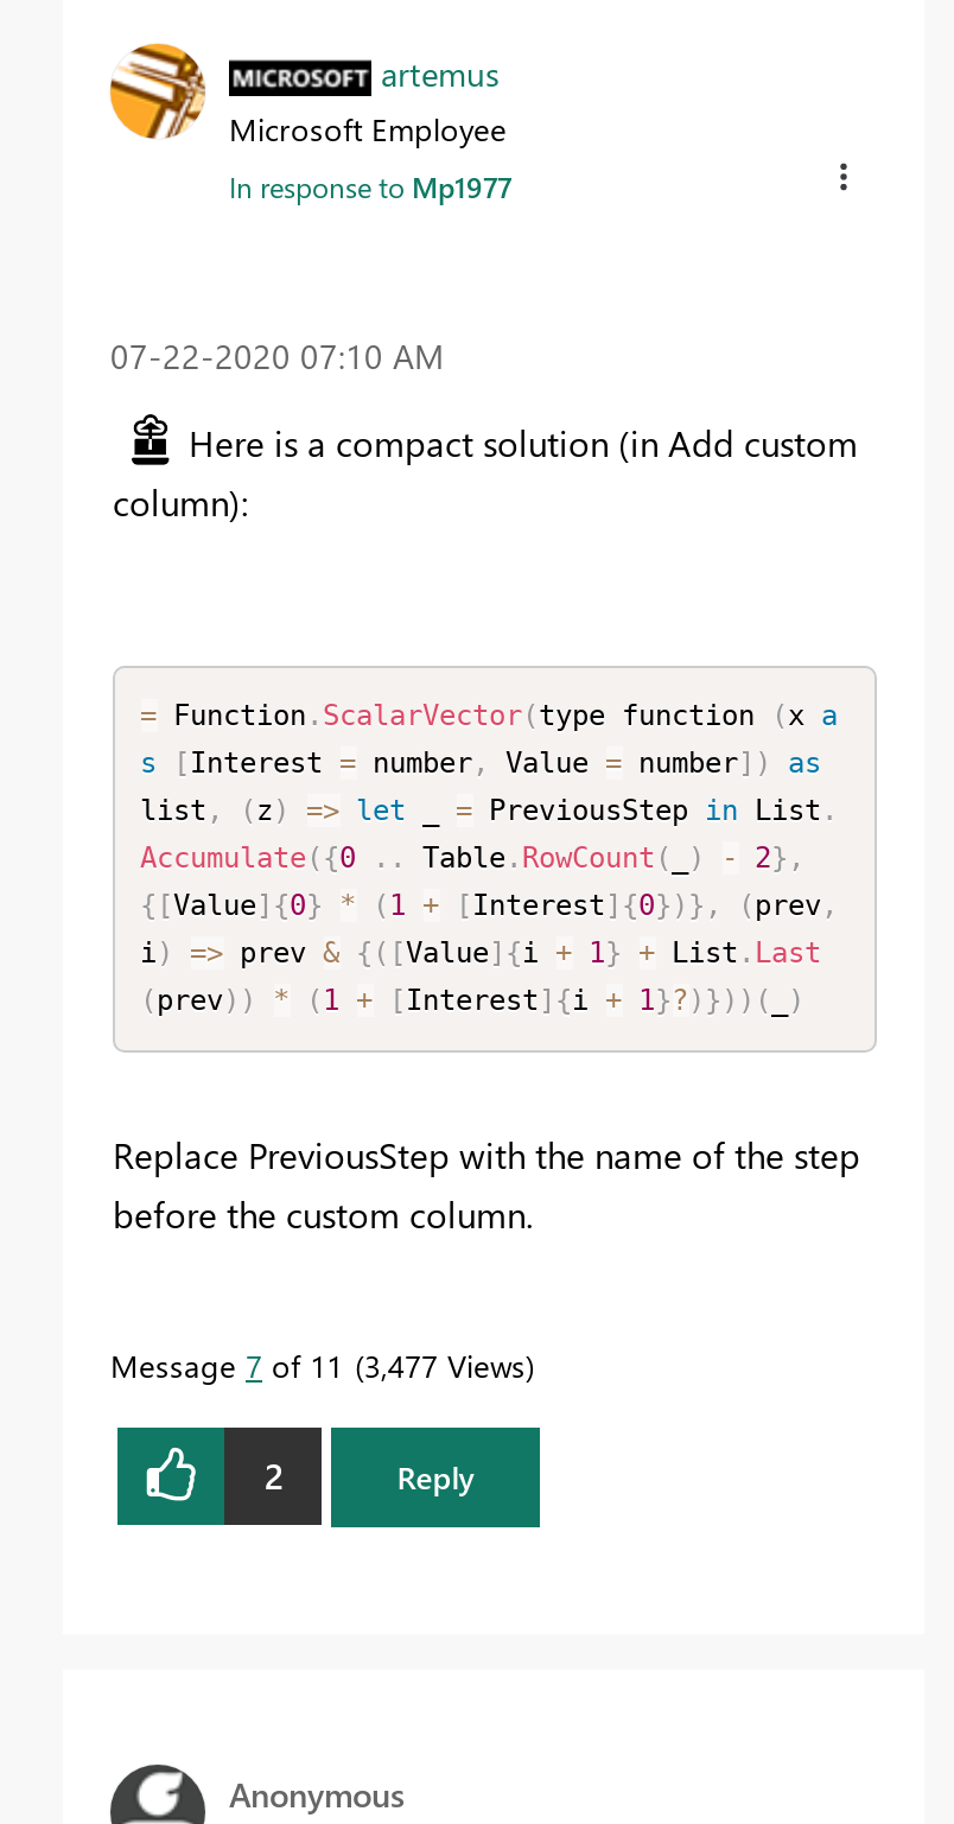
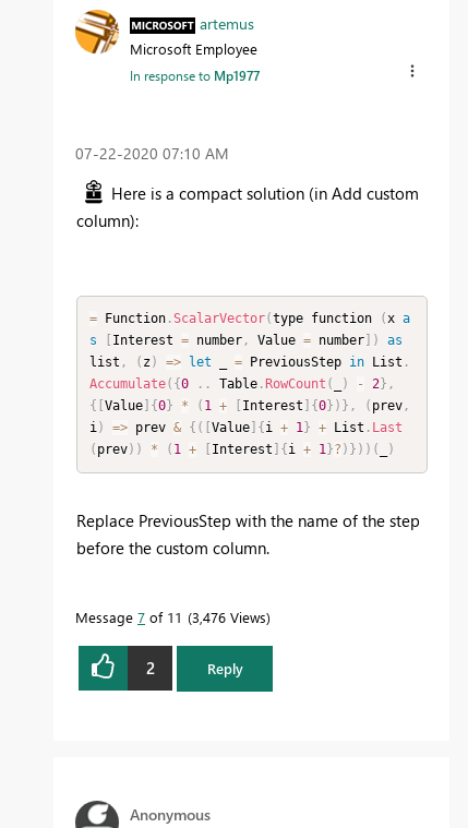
- Message 7 of 11 3,477 Views
+ Message 7 of 11 3,476 Views
